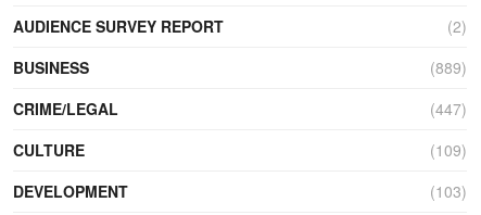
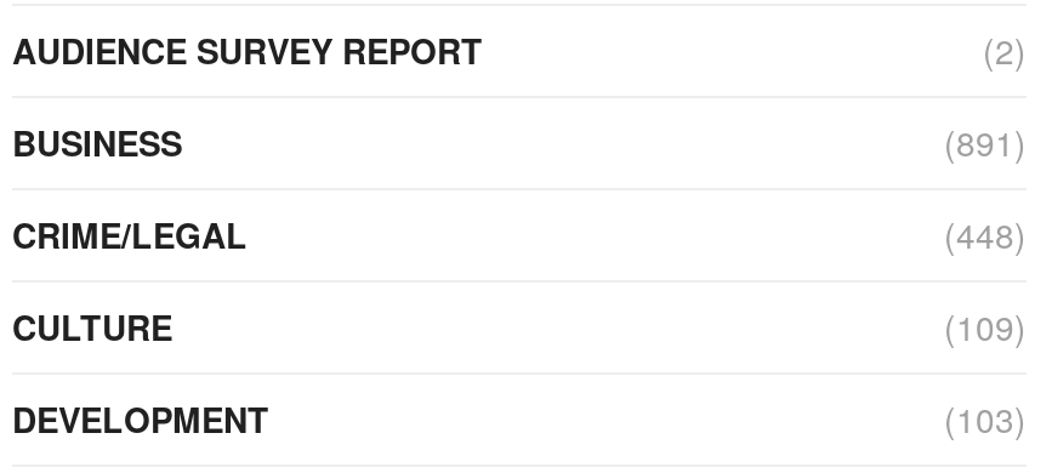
- (889)
+ (891)

- (447)
+ (448)
